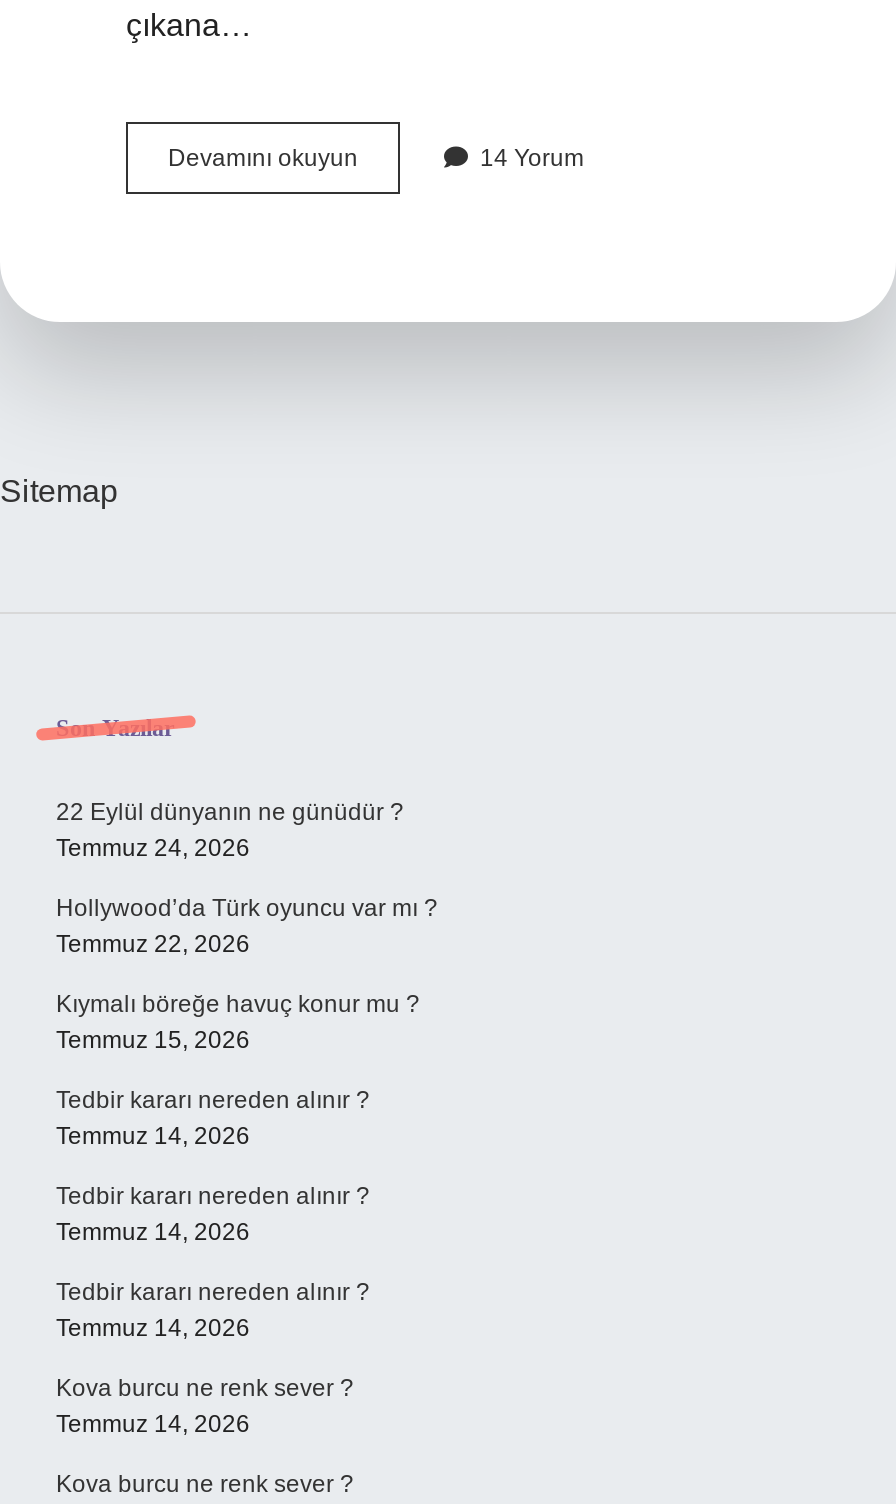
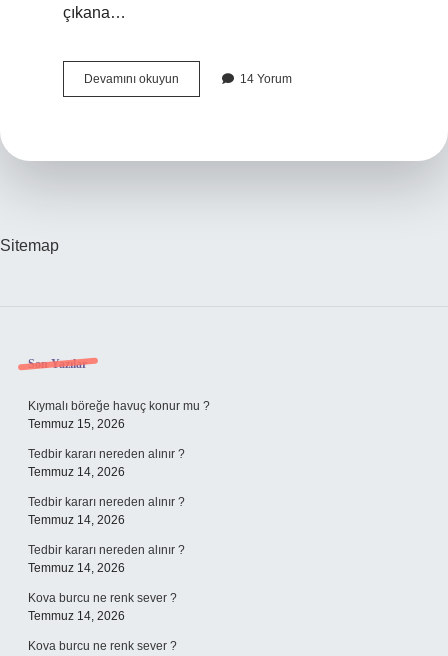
- 22 Eylül dünyanın ne günüdür ?
- Temmuz 24, 2026
- Hollywood’da Türk oyuncu var mı ?
- Temmuz 22, 2026
